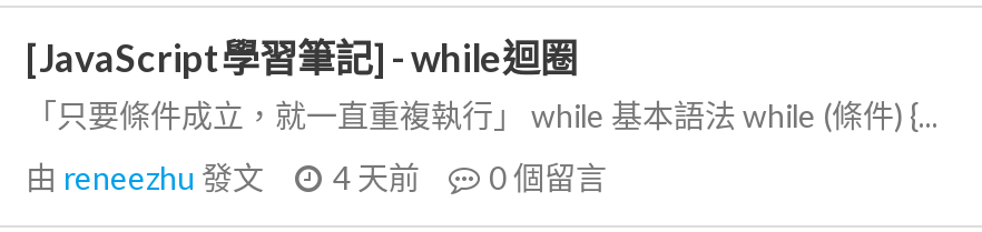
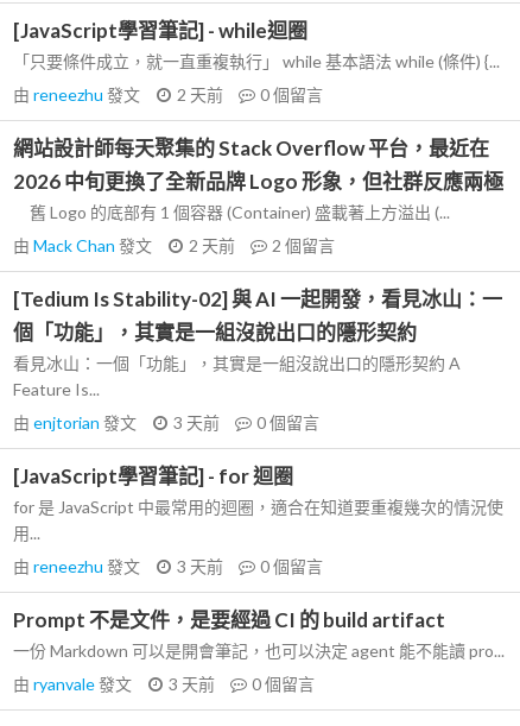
- 4 天前
+ 2 天前
+ 0個留言
+ 網站設計師每天聚集的 Stack Overflow 平台，最近在
+ 2026 中旬更換了全新品牌 Logo 形象，但社群反應兩極
+ 舊 Logo 的底部有 1 個容器 (Container) 盛載著上方溢出 (...
+ 由Mack Chan發文
+ 2 天前
+ 2個留言
+ [Tedium Is Stability-02] 與 AI 一起開發，看見冰山：一
+ 個「功能」，其實是一組沒說出口的隱形契約
+ 看見冰山：一個「功能」，其實是一組沒說出口的隱形契約 A
+ Feature Is...
+ 由enjtorian發文
+ 3 天前
+ 0個留言
+ [JavaScript學習筆記] - for 迴圈
+ for 是 JavaScript 中最常用的迴圈，適合在知道要重複幾次的情況使
+ 用...
+ 由reneezhu發文
+ 3 天前
+ 0個留言
+ Prompt 不是文件，是要經過 CI 的 build artifact
+ 一份 Markdown 可以是開會筆記，也可以決定 agent 能不能讀 pro...
+ 由ryanvale發文
+ 3 天前
